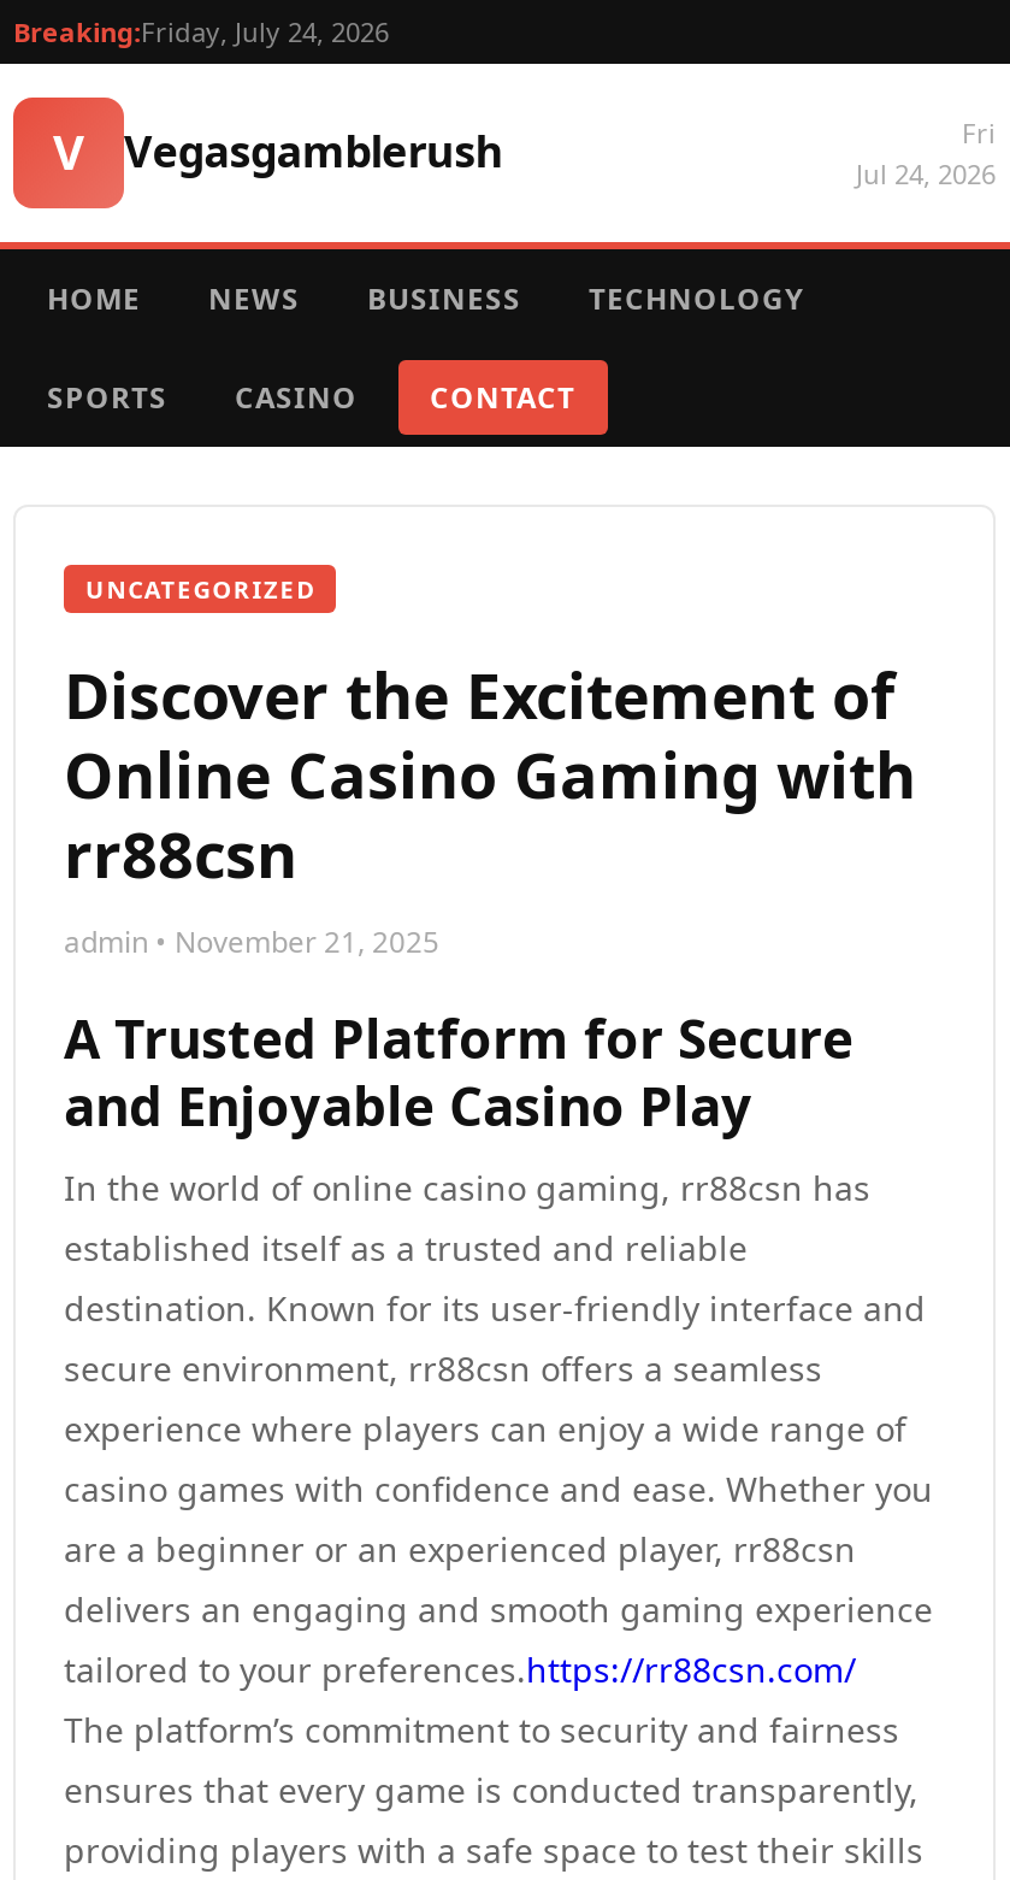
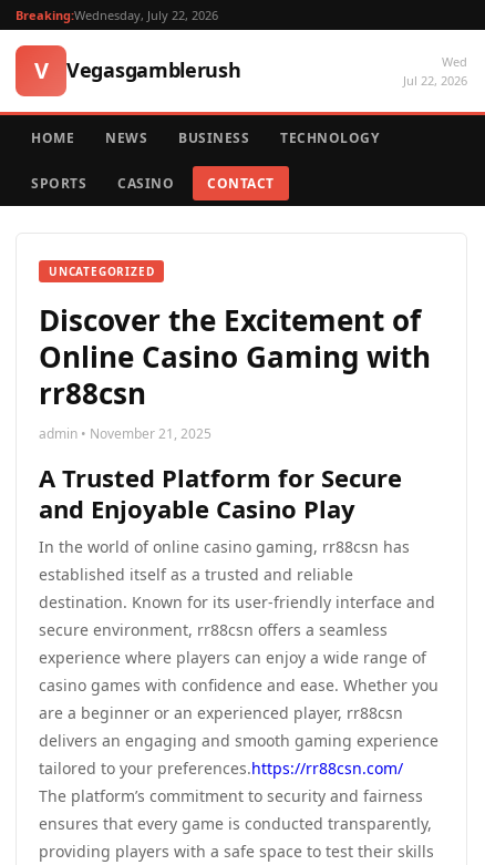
- Breaking:Friday, July 24, 2026
+ Breaking:Wednesday, July 22, 2026

- Fri
- Jul 24, 2026
+ Wed
+ Jul 22, 2026
